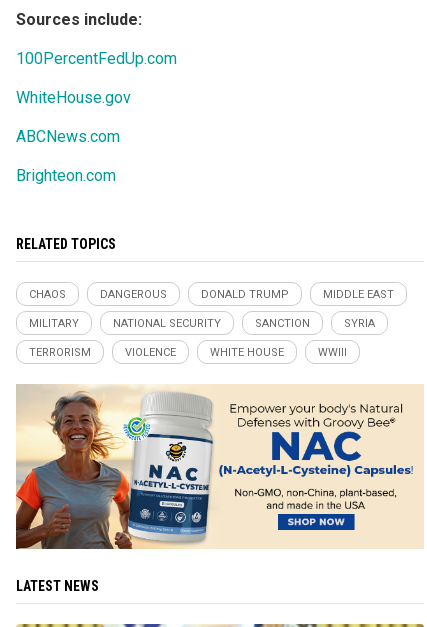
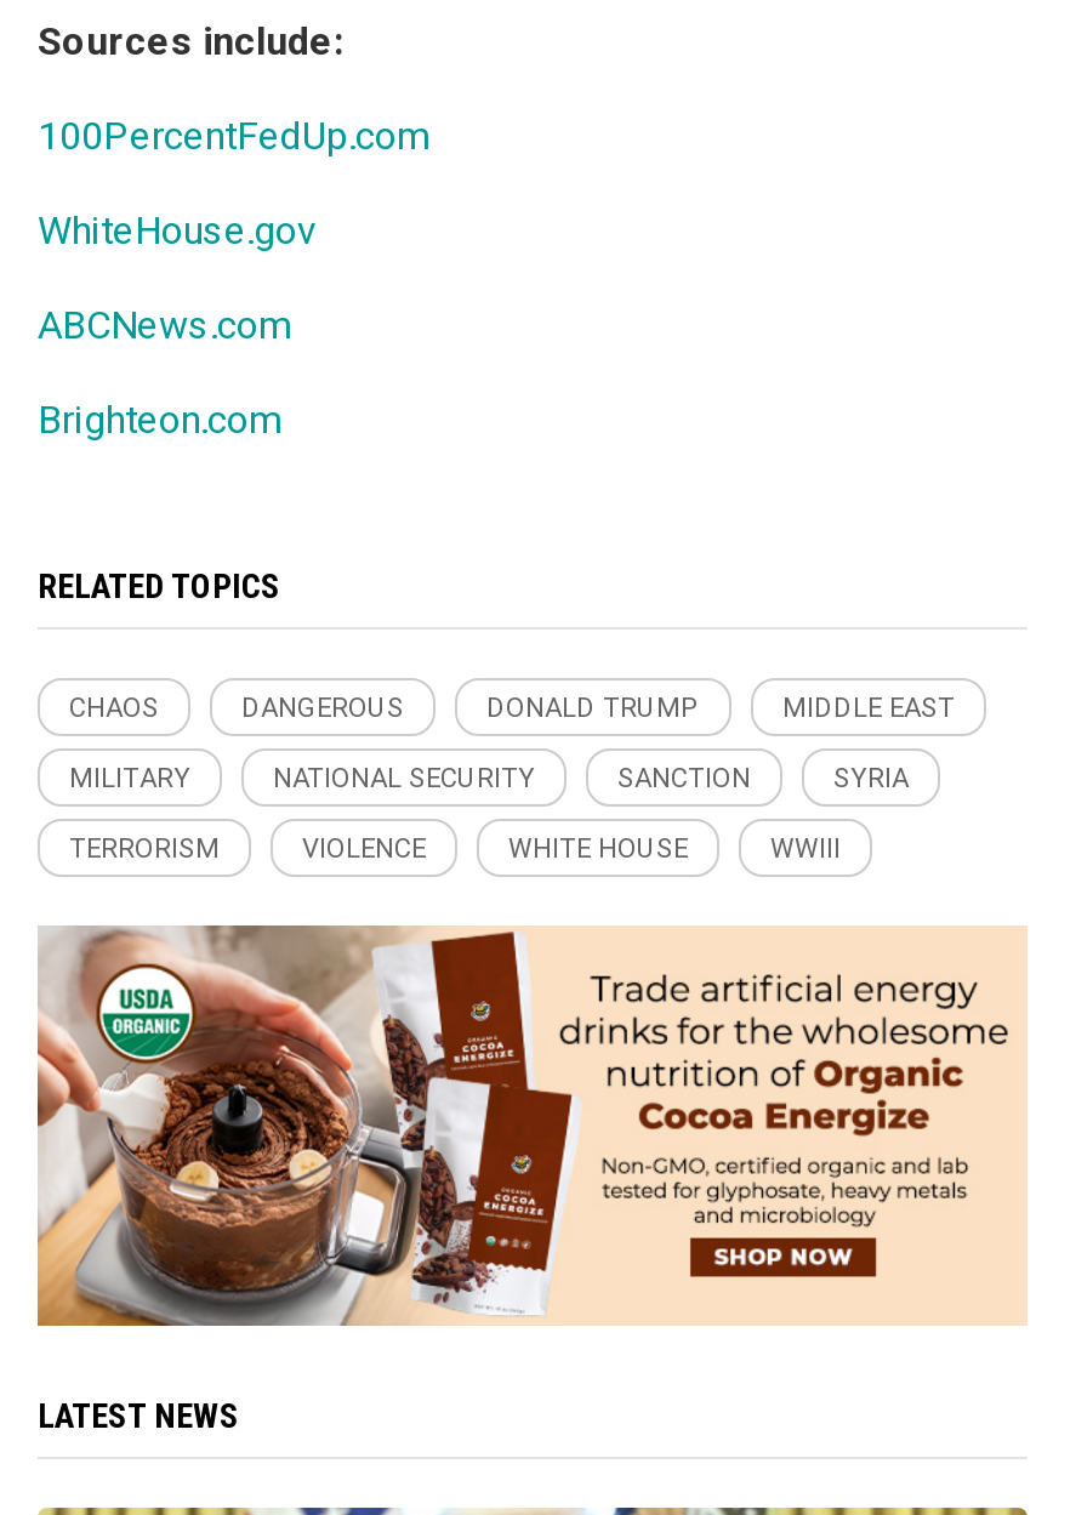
- [image]
+ [image]
